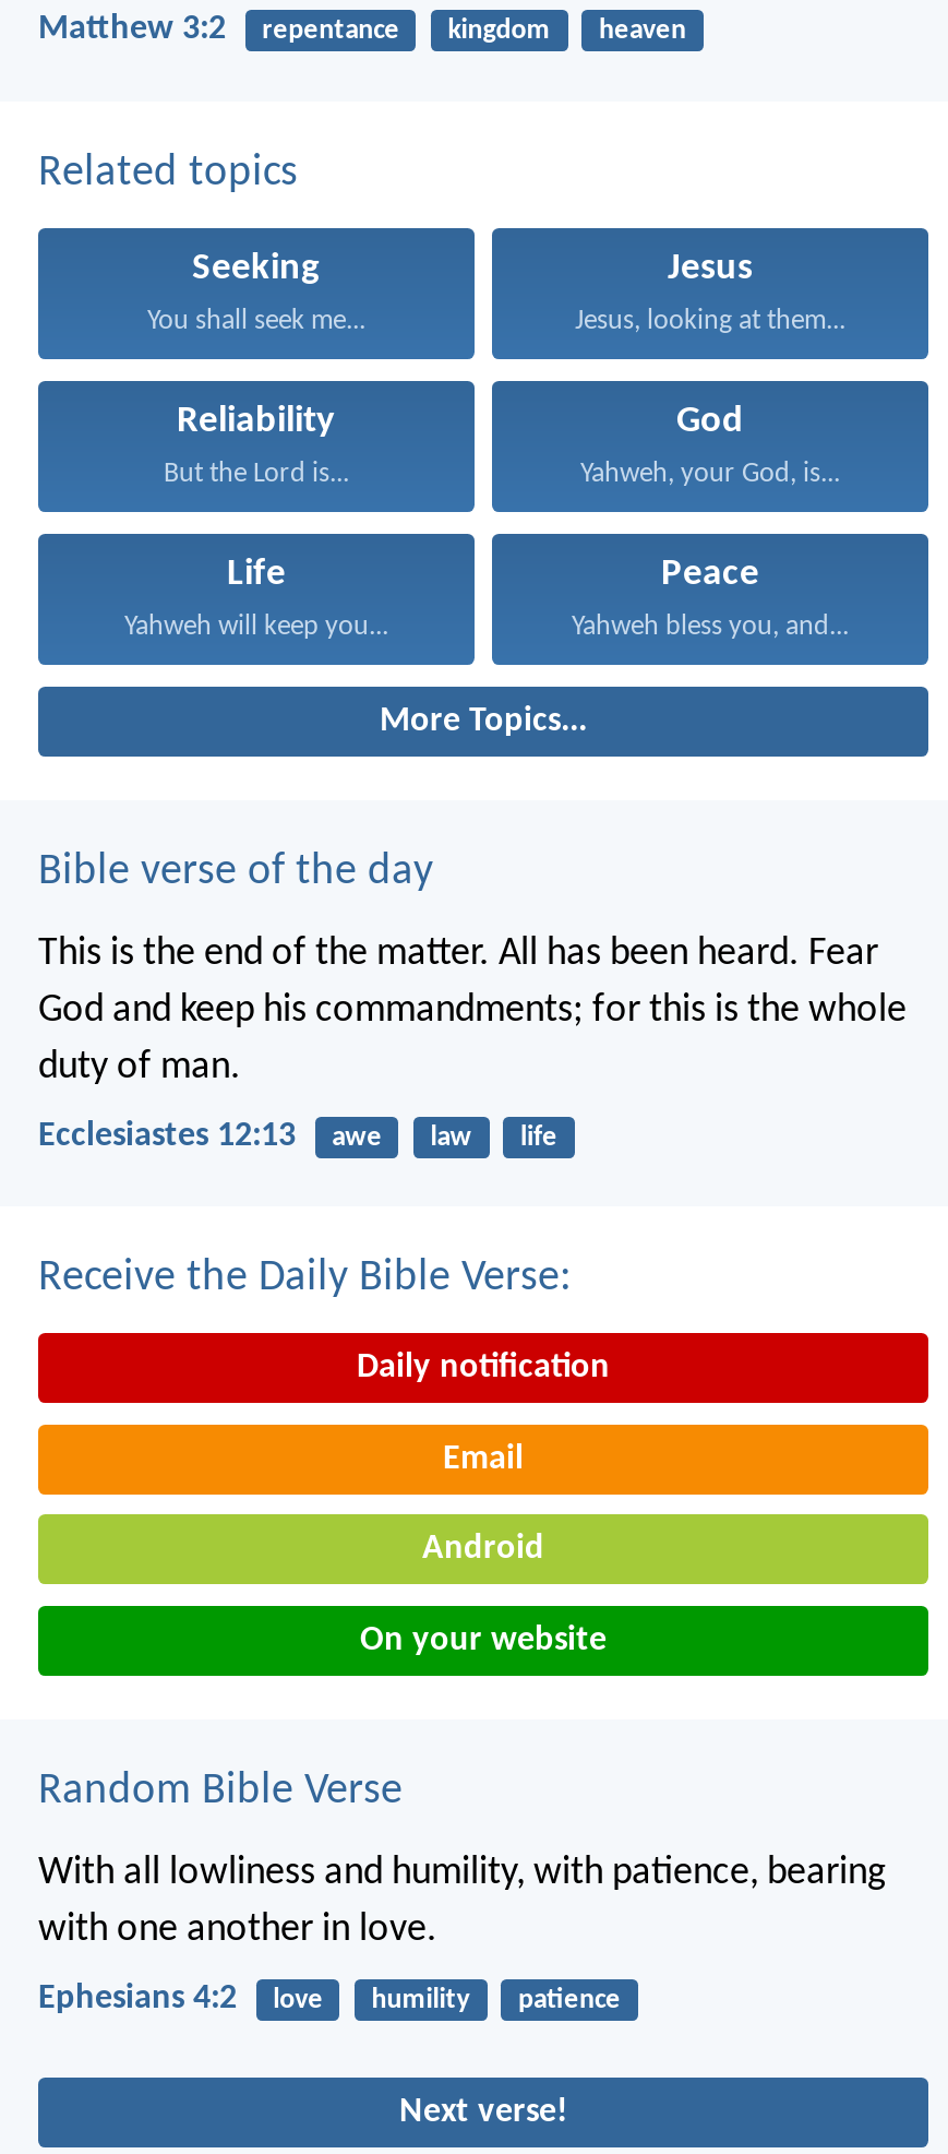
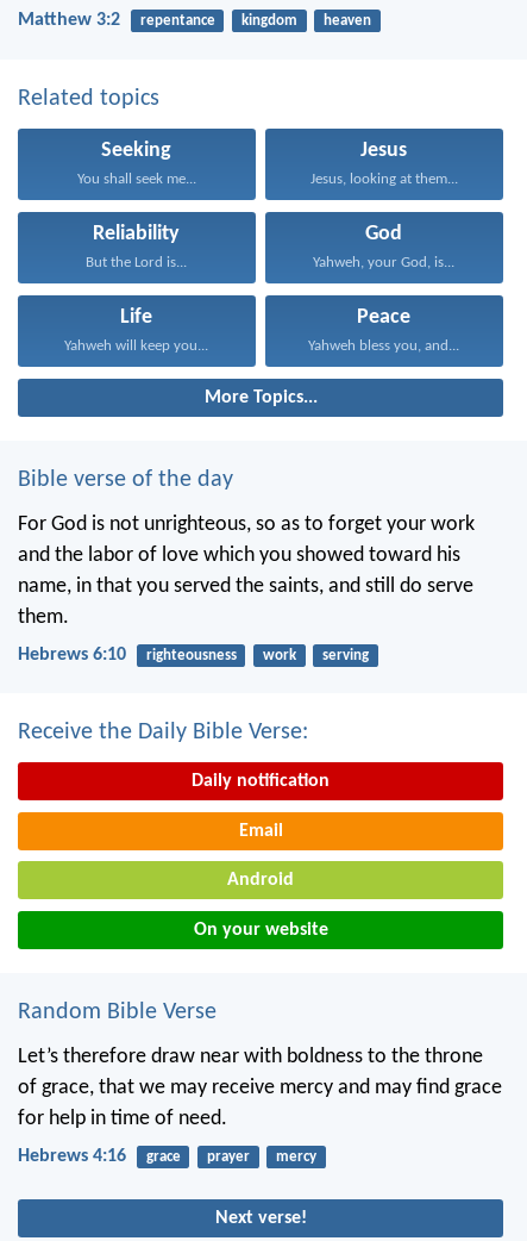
- This is the end of the matter. All has been heard. Fear
- God and keep his commandments; for this is the whole
- duty of man.
+ For God is not unrighteous, so as to forget your work
+ and the labor of love which you showed toward his
+ name, in that you served the saints, and still do serve
+ them.

- Ecclesiastes 12:13
- awe
- law
- life
+ Hebrews 6:10
+ righteousness
+ work
+ serving

- With all lowliness and humility, with patience, bearing
- with one another in love.
+ Let’s therefore draw near with boldness to the throne
+ of grace, that we may receive mercy and may find grace
+ for help in time of need.

- Ephesians 4:2
- love
- humility
- patience
+ Hebrews 4:16
+ grace
+ prayer
+ mercy
